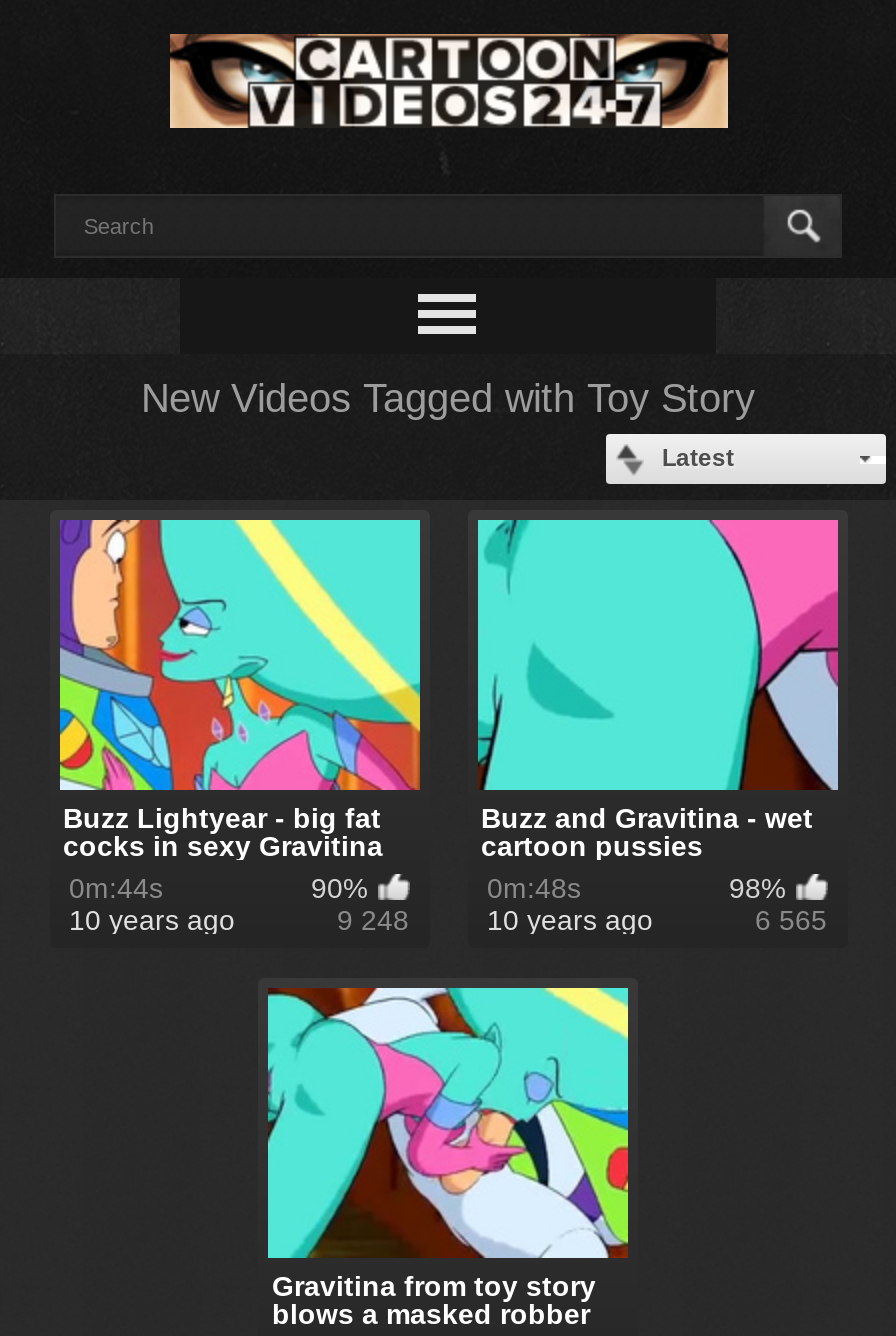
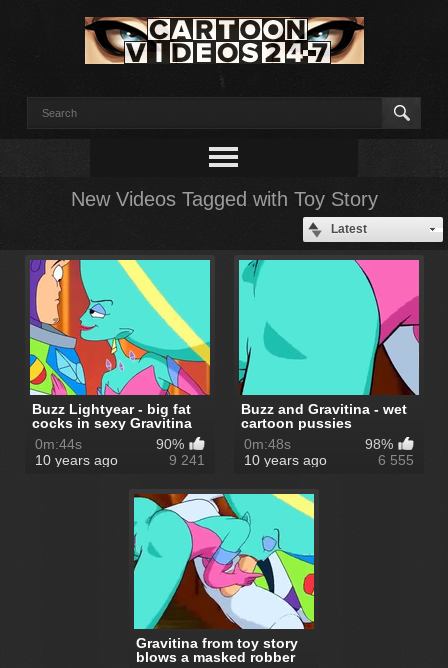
- 9 248
+ 9 241

- 6 565
+ 6 555
